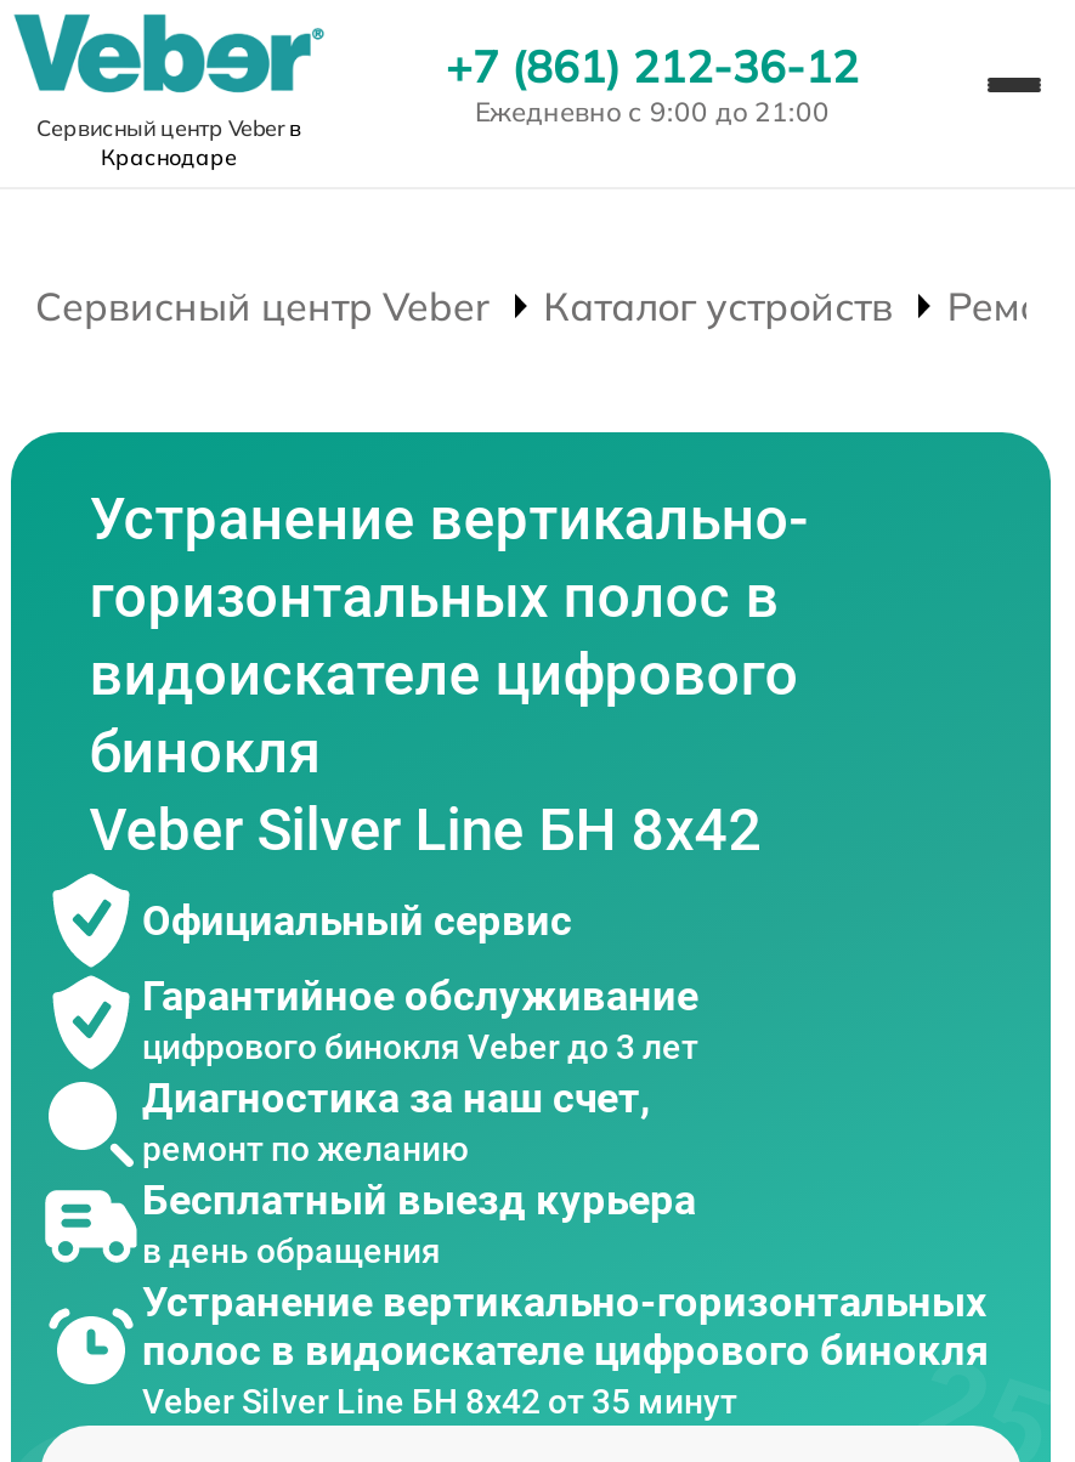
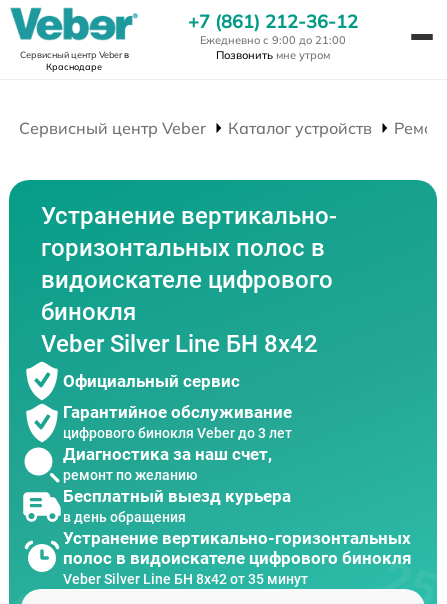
+ Позвонить мне утром
